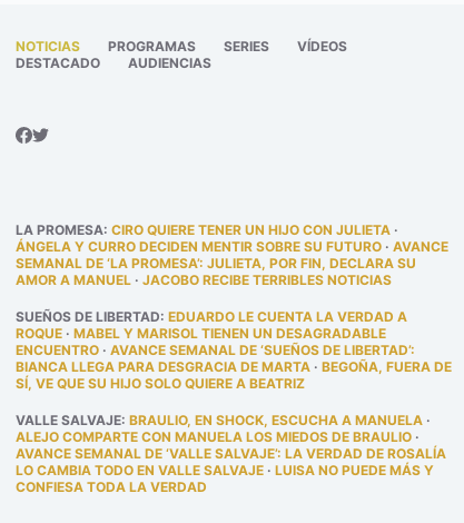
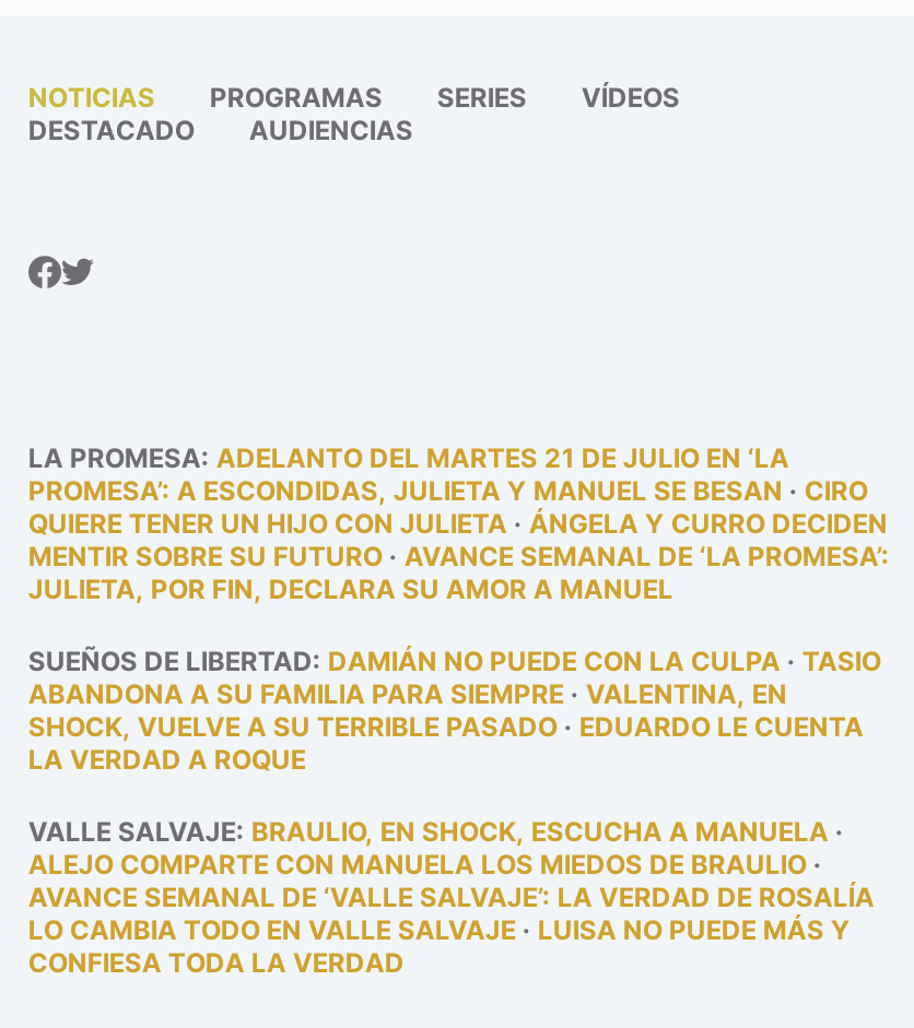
- LA PROMESA: CIRO QUIERE TENER UN HIJO CON JULIETA ·
- ÁNGELA Y CURRO DECIDEN MENTIR SOBRE SU FUTURO · AVANCE
- SEMANAL DE ‘LA PROMESA’: JULIETA, POR FIN, DECLARA SU
- AMOR A MANUEL · JACOBO RECIBE TERRIBLES NOTICIAS
+ LA PROMESA: ADELANTO DEL MARTES 21 DE JULIO EN ‘LA
+ PROMESA’: A ESCONDIDAS, JULIETA Y MANUEL SE BESAN · CIRO
+ QUIERE TENER UN HIJO CON JULIETA · ÁNGELA Y CURRO DECIDEN
+ MENTIR SOBRE SU FUTURO · AVANCE SEMANAL DE ‘LA PROMESA’:
+ JULIETA, POR FIN, DECLARA SU AMOR A MANUEL

- SUEÑOS DE LIBERTAD: EDUARDO LE CUENTA LA VERDAD A
- ROQUE · MABEL Y MARISOL TIENEN UN DESAGRADABLE
- ENCUENTRO · AVANCE SEMANAL DE ‘SUEÑOS DE LIBERTAD’:
- BIANCA LLEGA PARA DESGRACIA DE MARTA · BEGOÑA, FUERA DE
- SÍ, VE QUE SU HIJO SOLO QUIERE A BEATRIZ
+ SUEÑOS DE LIBERTAD: DAMIÁN NO PUEDE CON LA CULPA · TASIO
+ ABANDONA A SU FAMILIA PARA SIEMPRE · VALENTINA, EN
+ SHOCK, VUELVE A SU TERRIBLE PASADO · EDUARDO LE CUENTA
+ LA VERDAD A ROQUE
